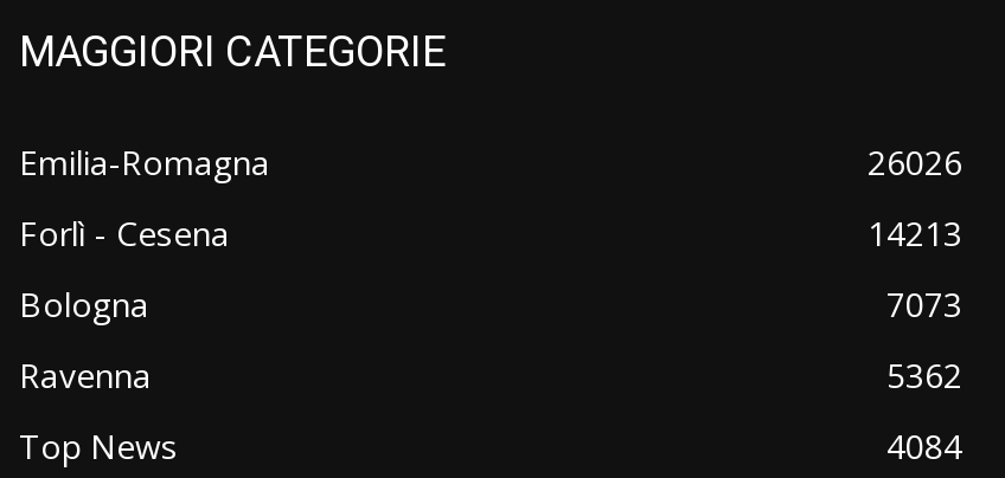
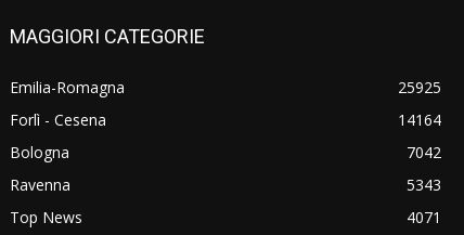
- 26026
+ 25925

- 14213
+ 14164

- 7073
+ 7042

- 5362
+ 5343

- 4084
+ 4071
